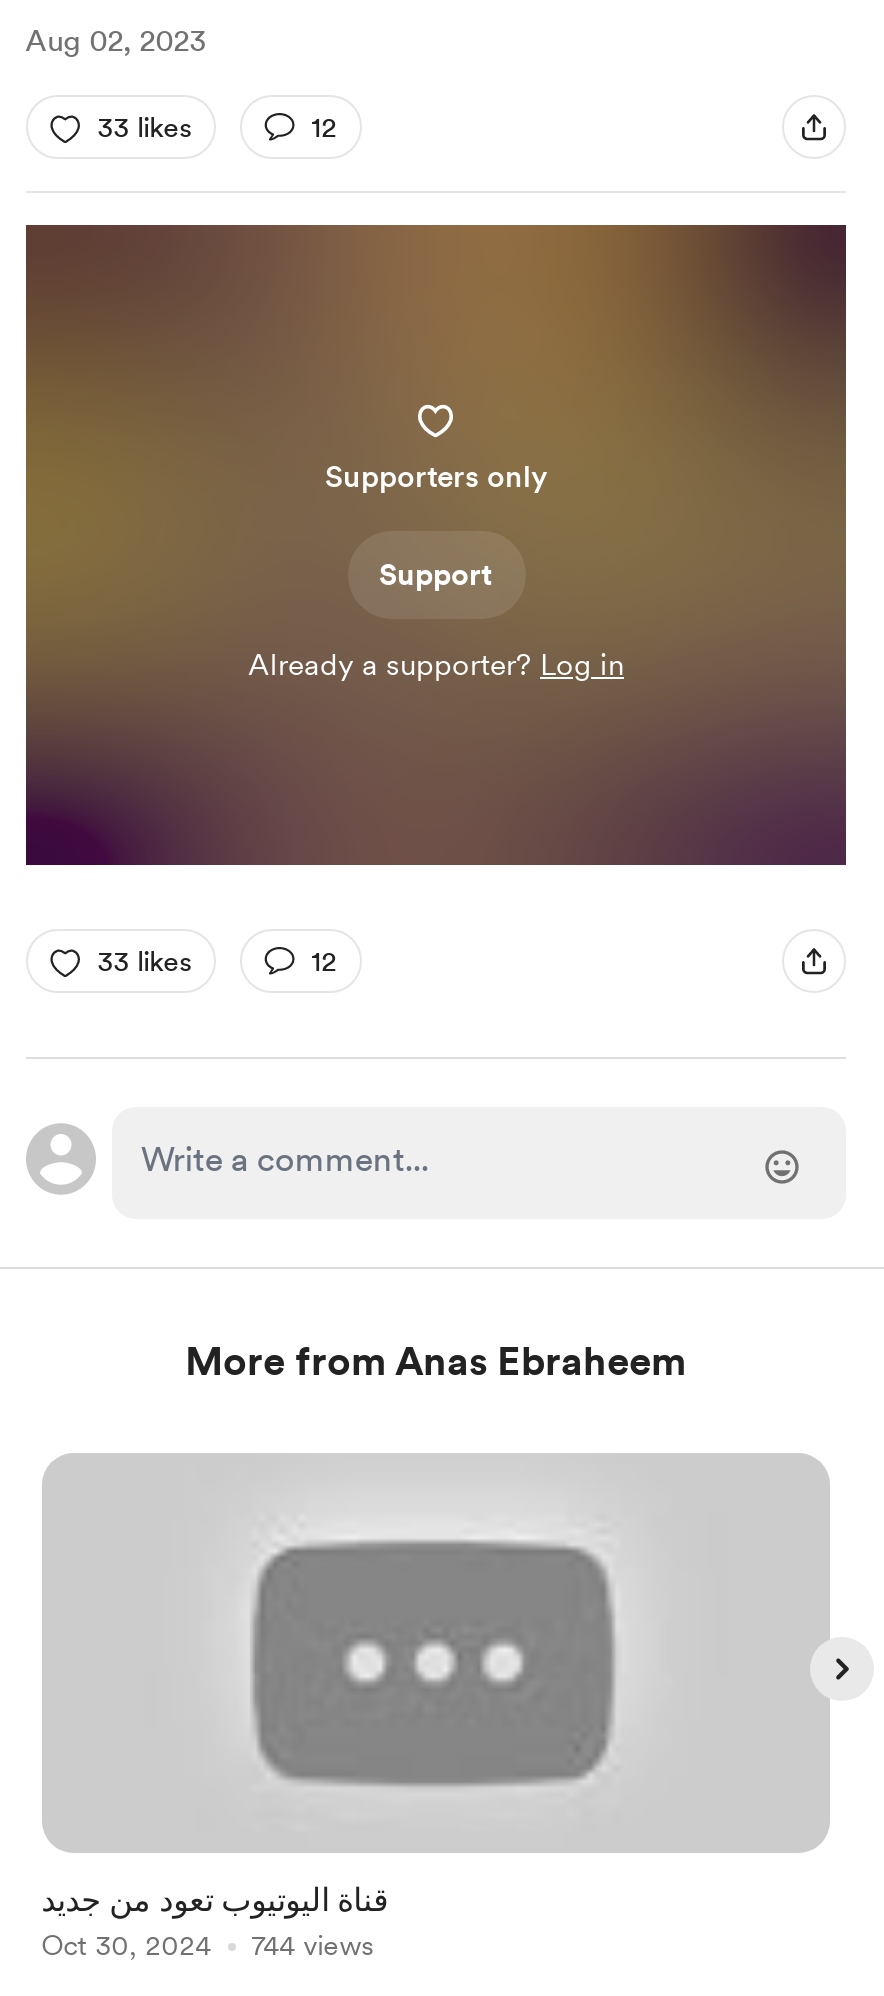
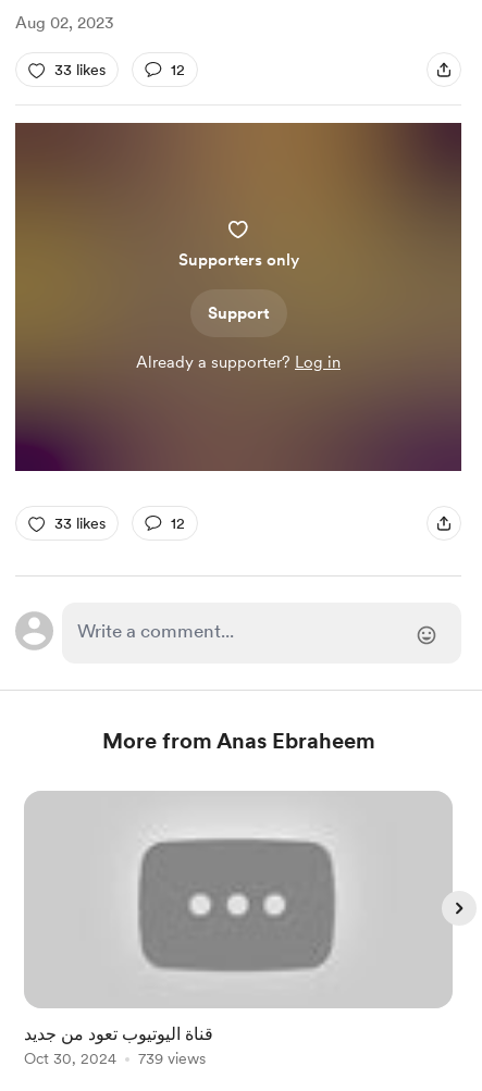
- Oct 30, 2024 744 views
+ Oct 30, 2024 739 views
